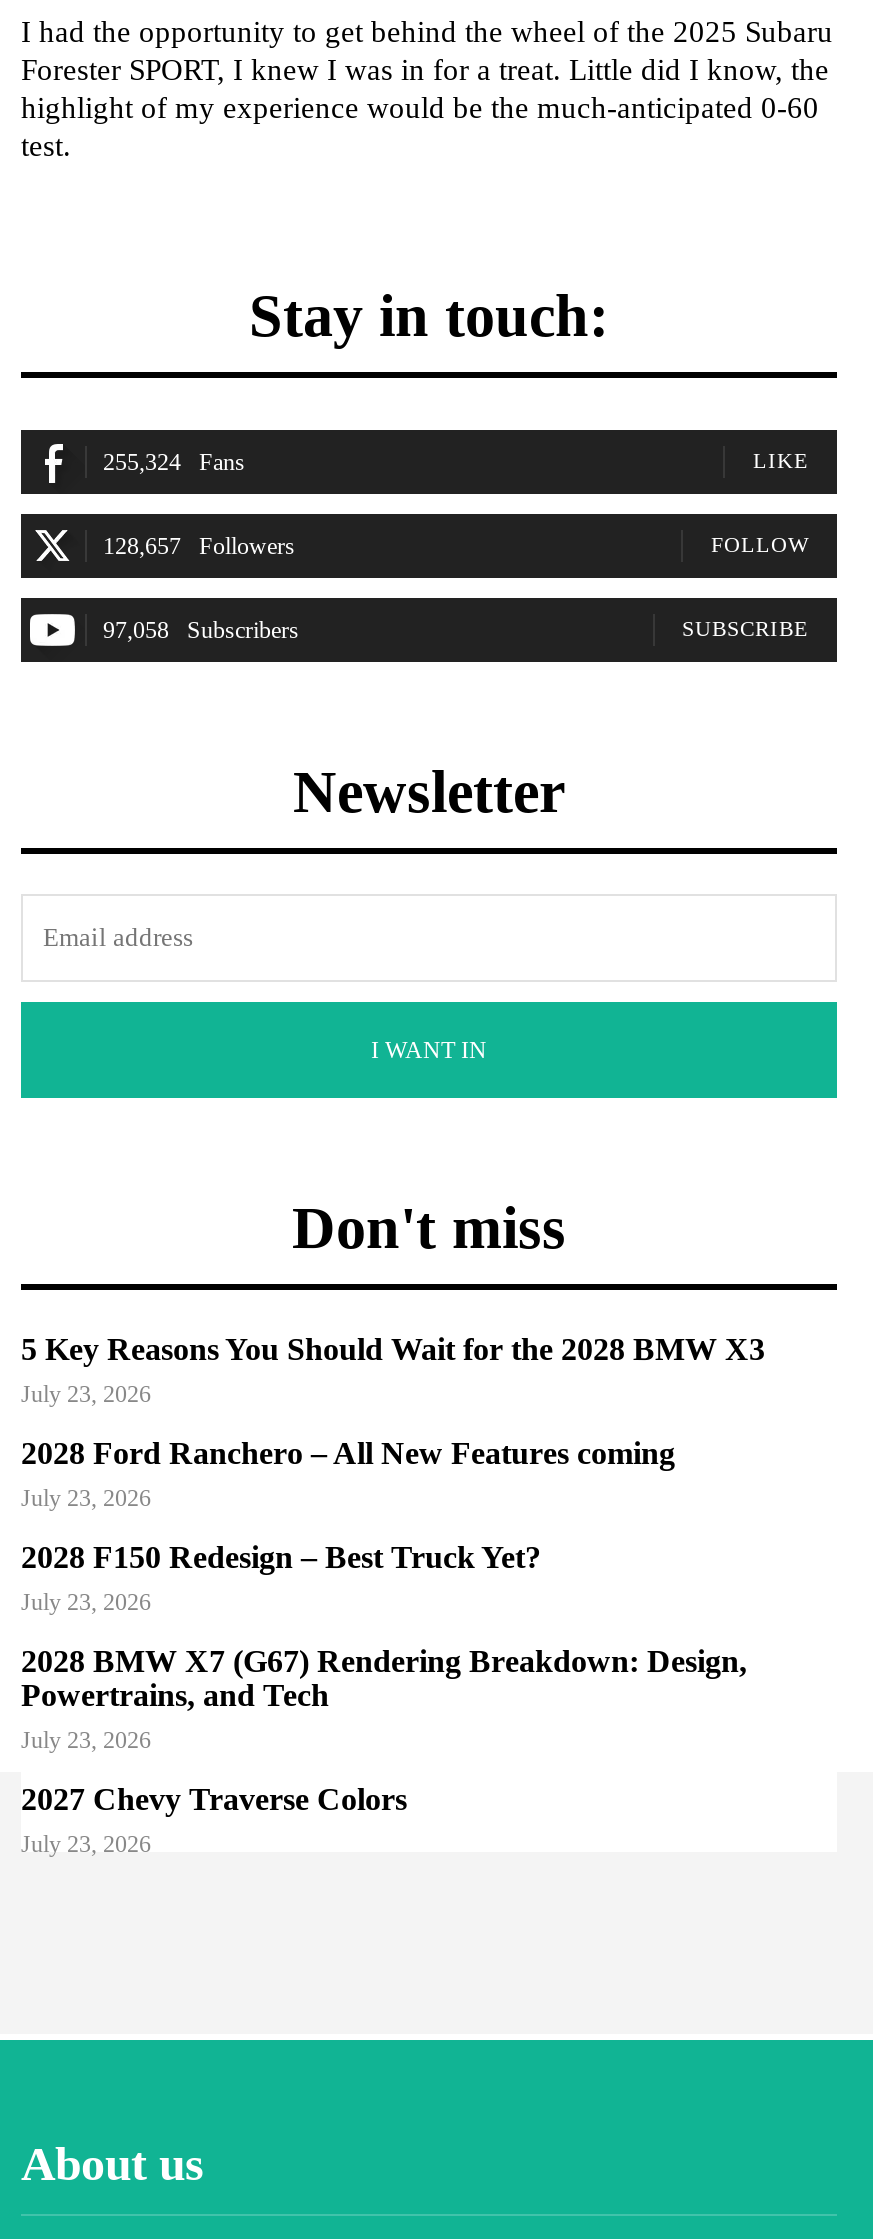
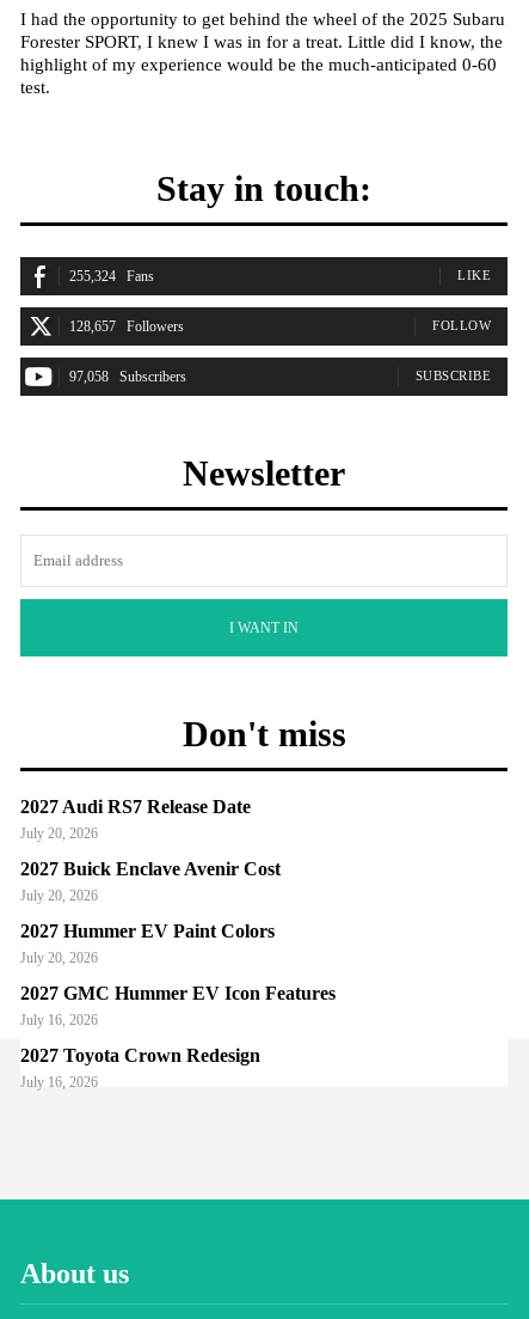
- 5 Key Reasons You Should Wait for the 2028 BMW X3
- July 23, 2026
+ 2027 Audi RS7 Release Date
+ July 20, 2026

- 2028 Ford Ranchero – All New Features coming
- July 23, 2026
+ 2027 Buick Enclave Avenir Cost
+ July 20, 2026

- 2028 F150 Redesign – Best Truck Yet?
- July 23, 2026
+ 2027 Hummer EV Paint Colors
+ July 20, 2026

- 2028 BMW X7 (G67) Rendering Breakdown: Design,
- Powertrains, and Tech
- July 23, 2026
+ 2027 GMC Hummer EV Icon Features
+ July 16, 2026

- 2027 Chevy Traverse Colors
- July 23, 2026
+ 2027 Toyota Crown Redesign
+ July 16, 2026
